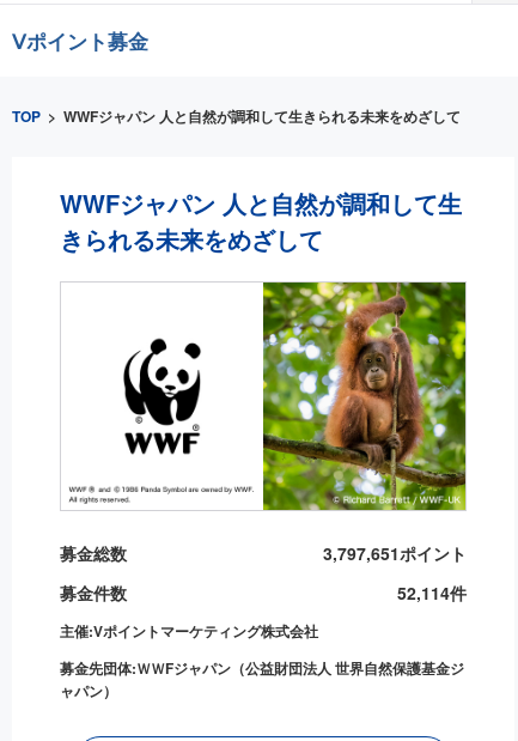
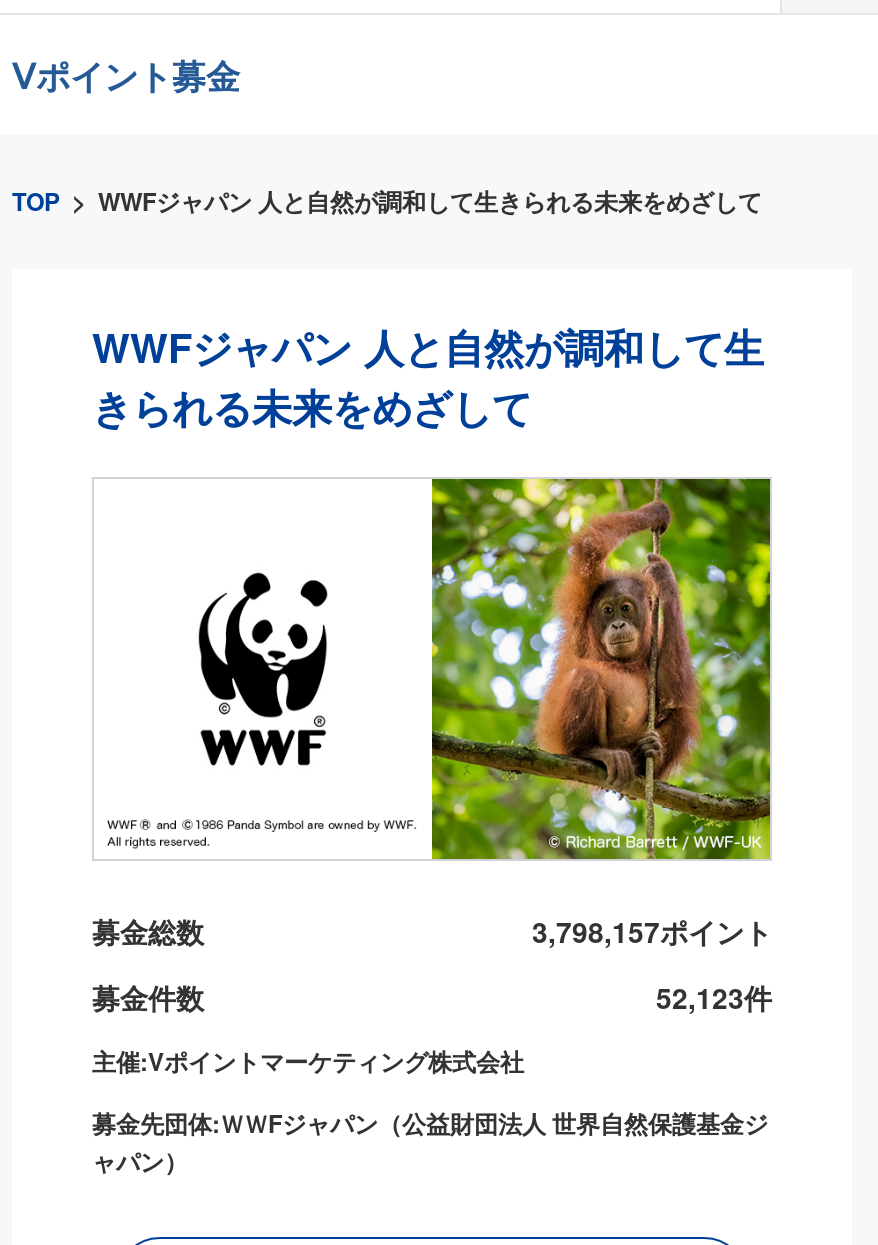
- 3,797,651ポイント
+ 3,798,157ポイント

- 52,114件
+ 52,123件
